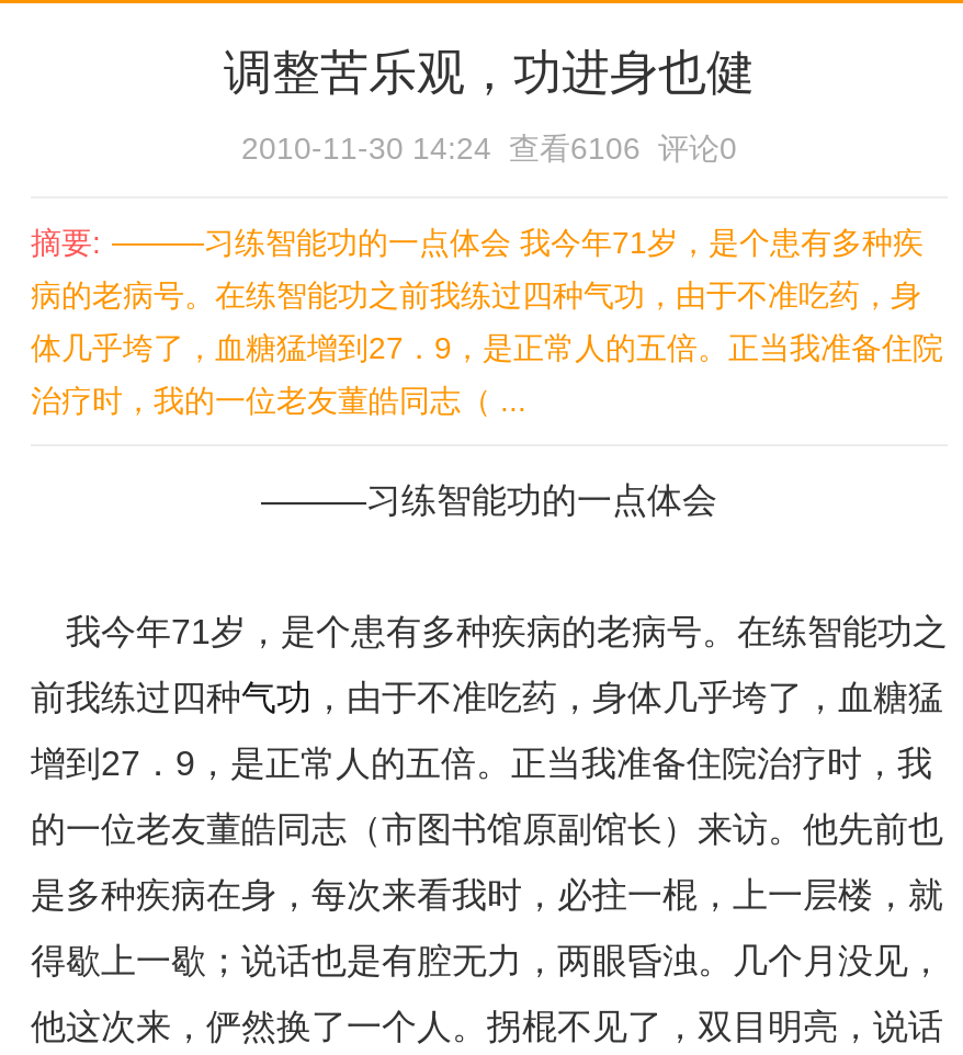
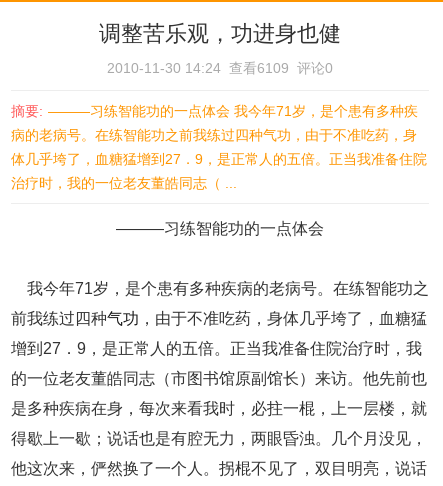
- 2010-11-30 14:24 查看6106 评论0
+ 2010-11-30 14:24 查看6109 评论0
